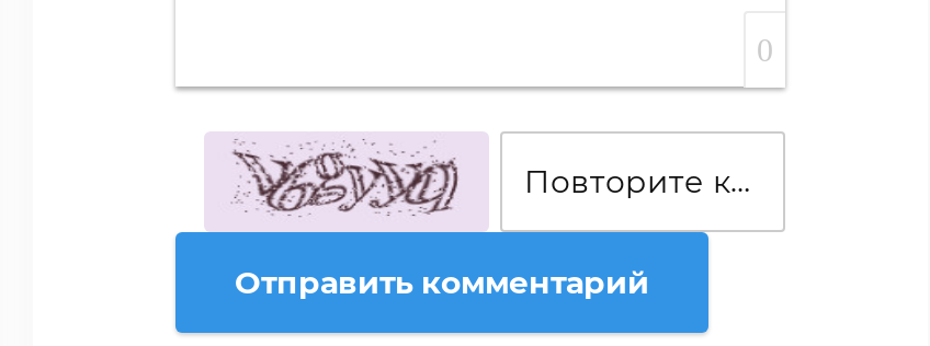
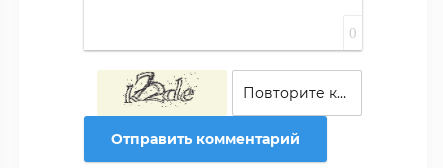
- [image]
+ [image]
